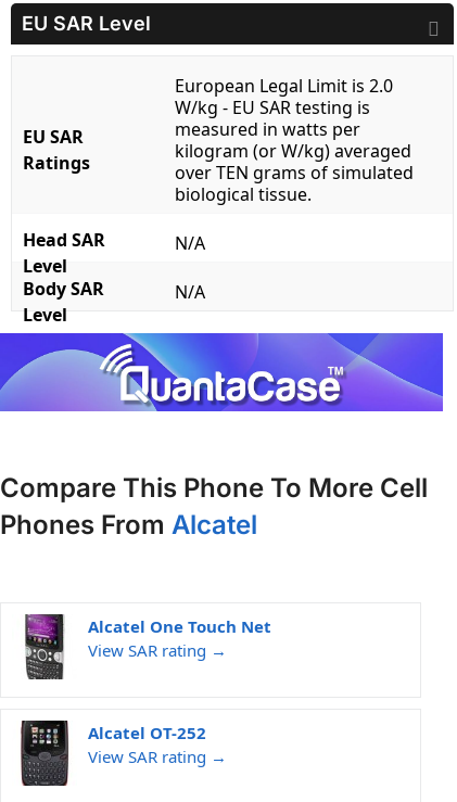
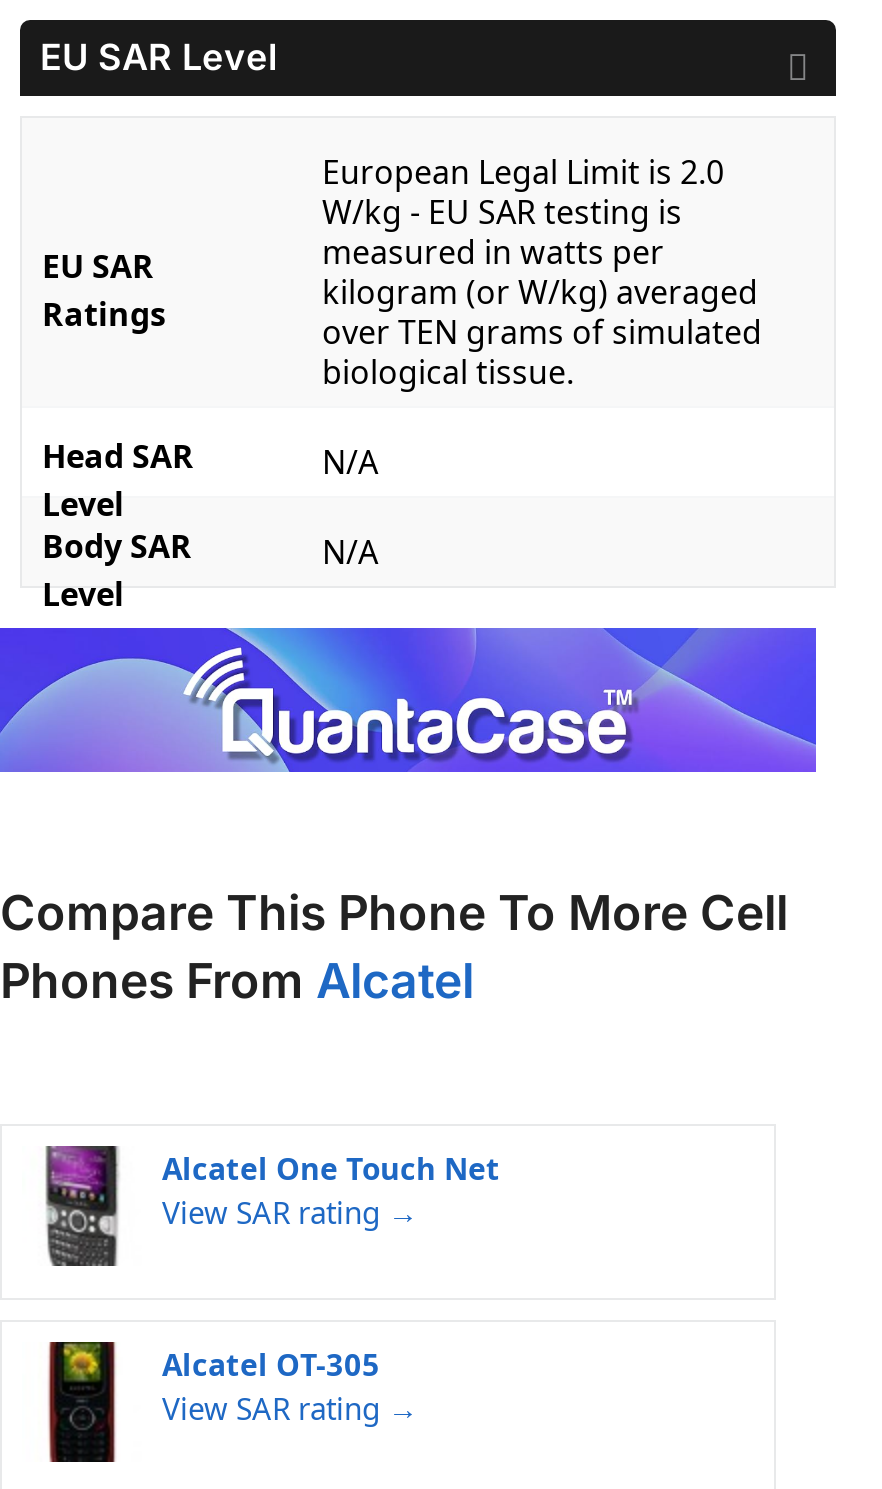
- [image]
- Alcatel OT-252
+ [image]
+ Alcatel OT-305
